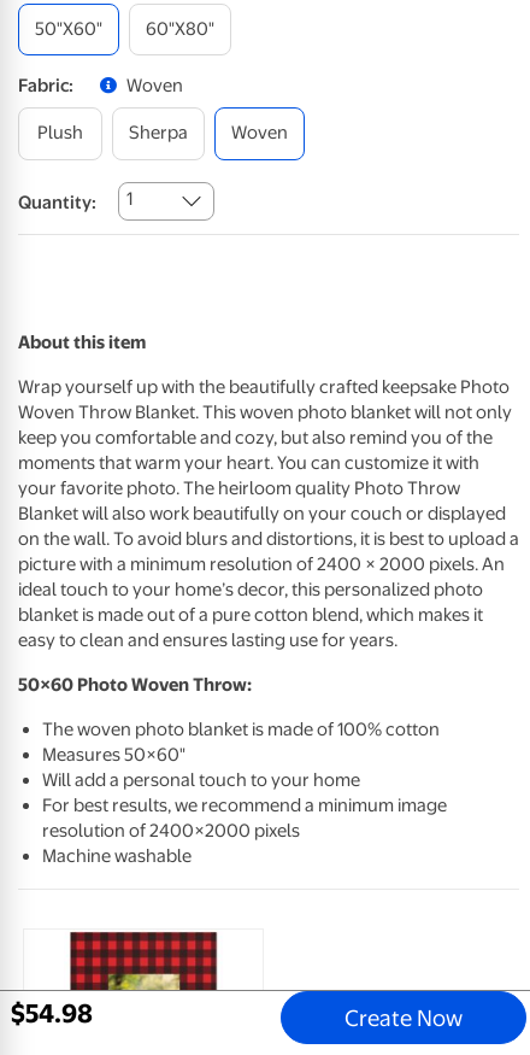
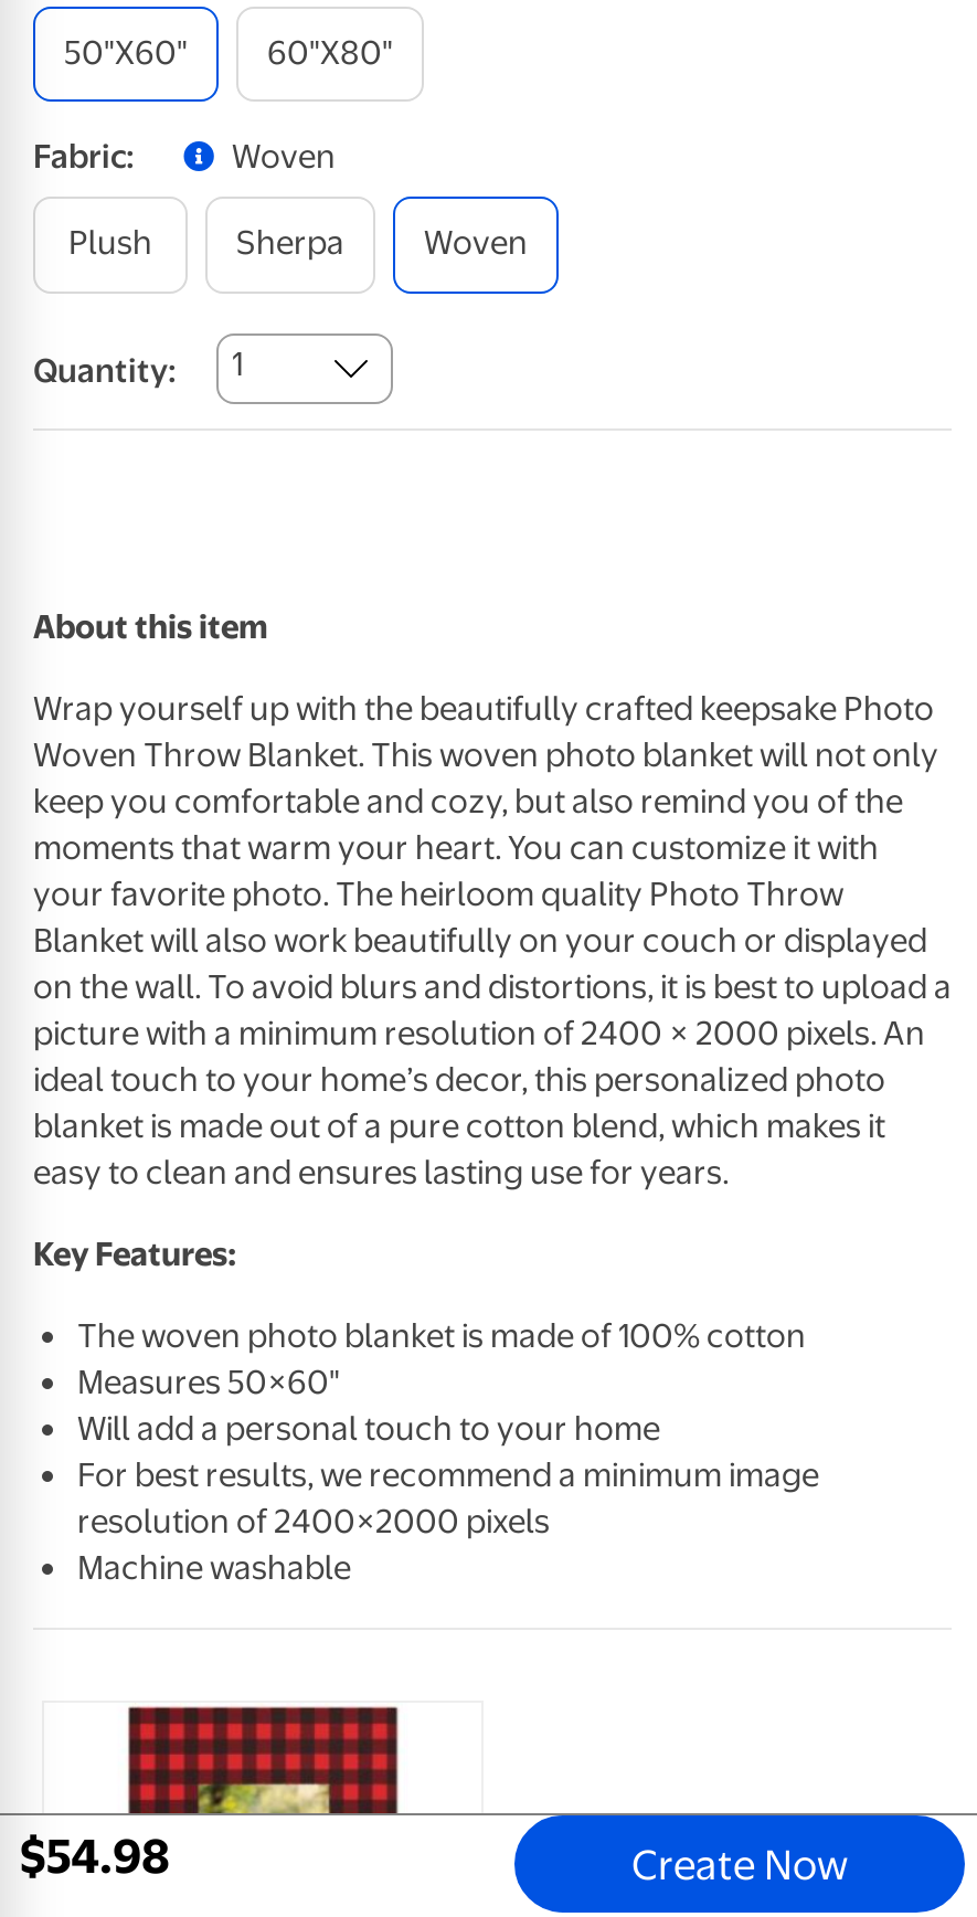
- 50×60 Photo Woven Throw:
+ Key Features:
